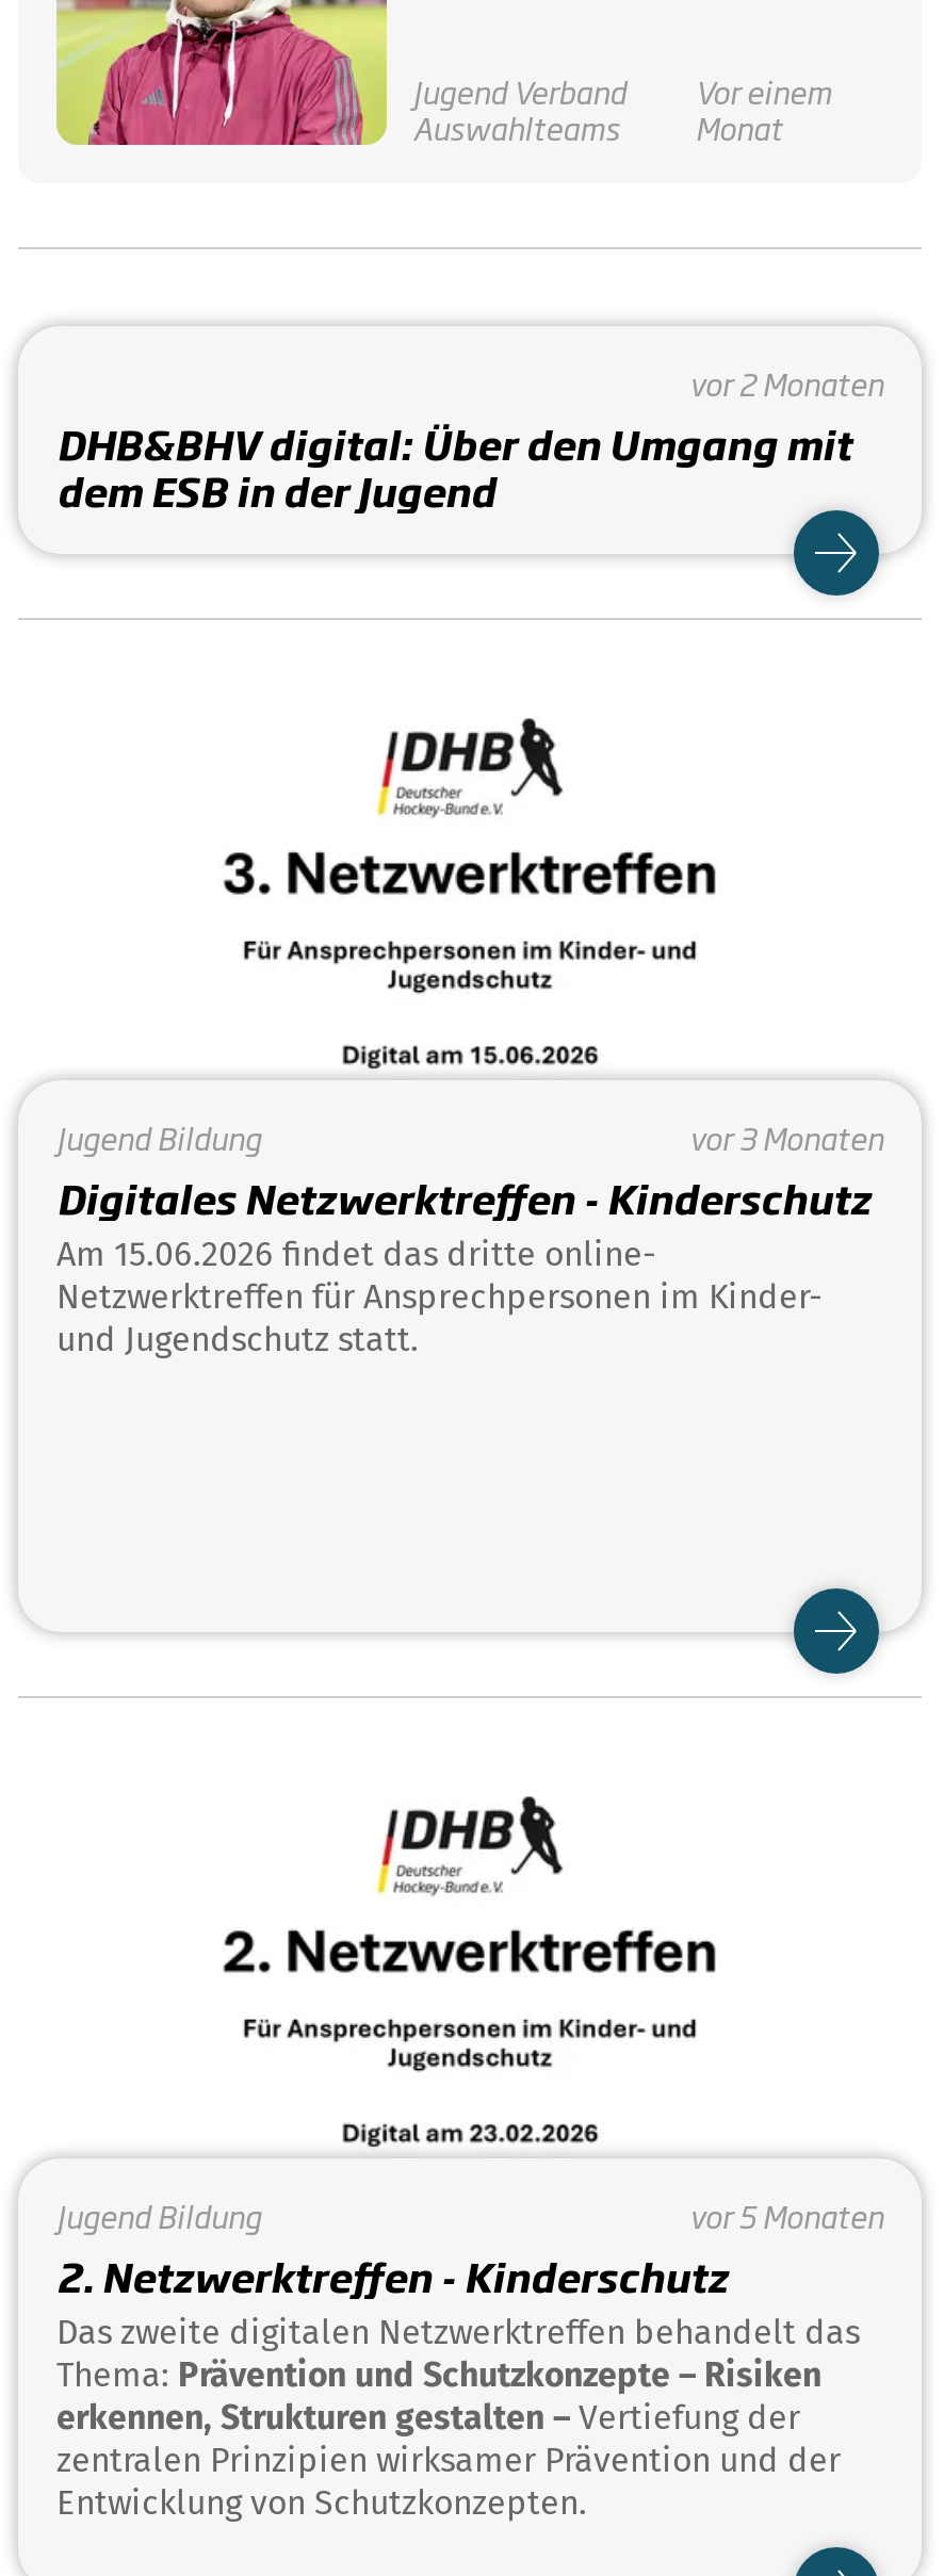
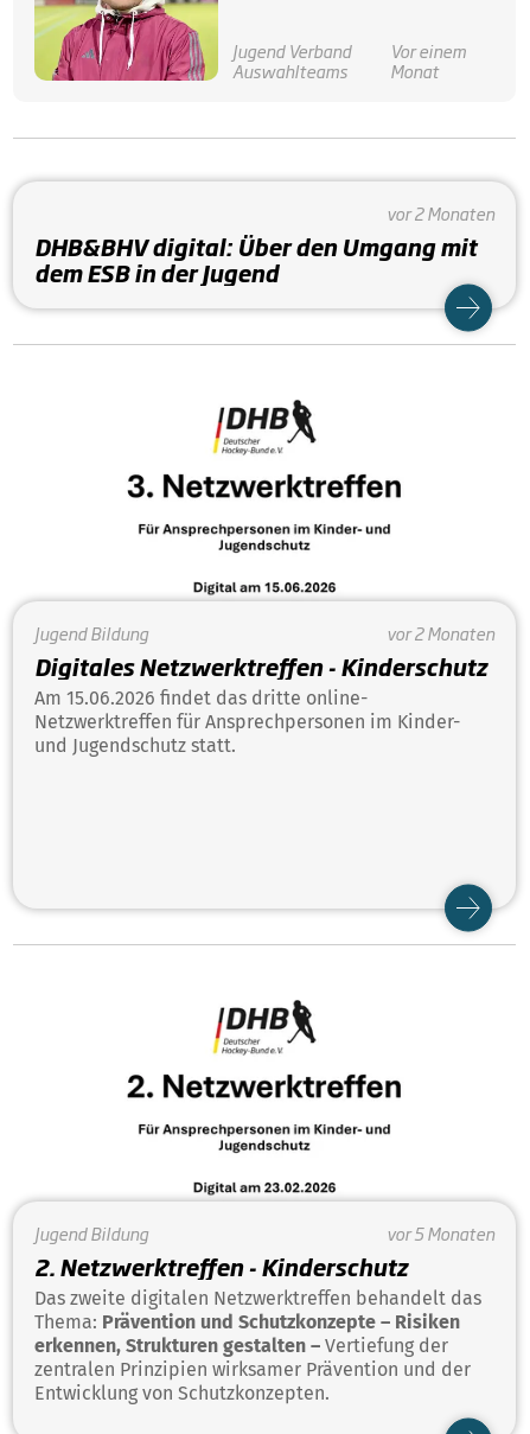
- vor 3 Monaten
+ vor 2 Monaten
